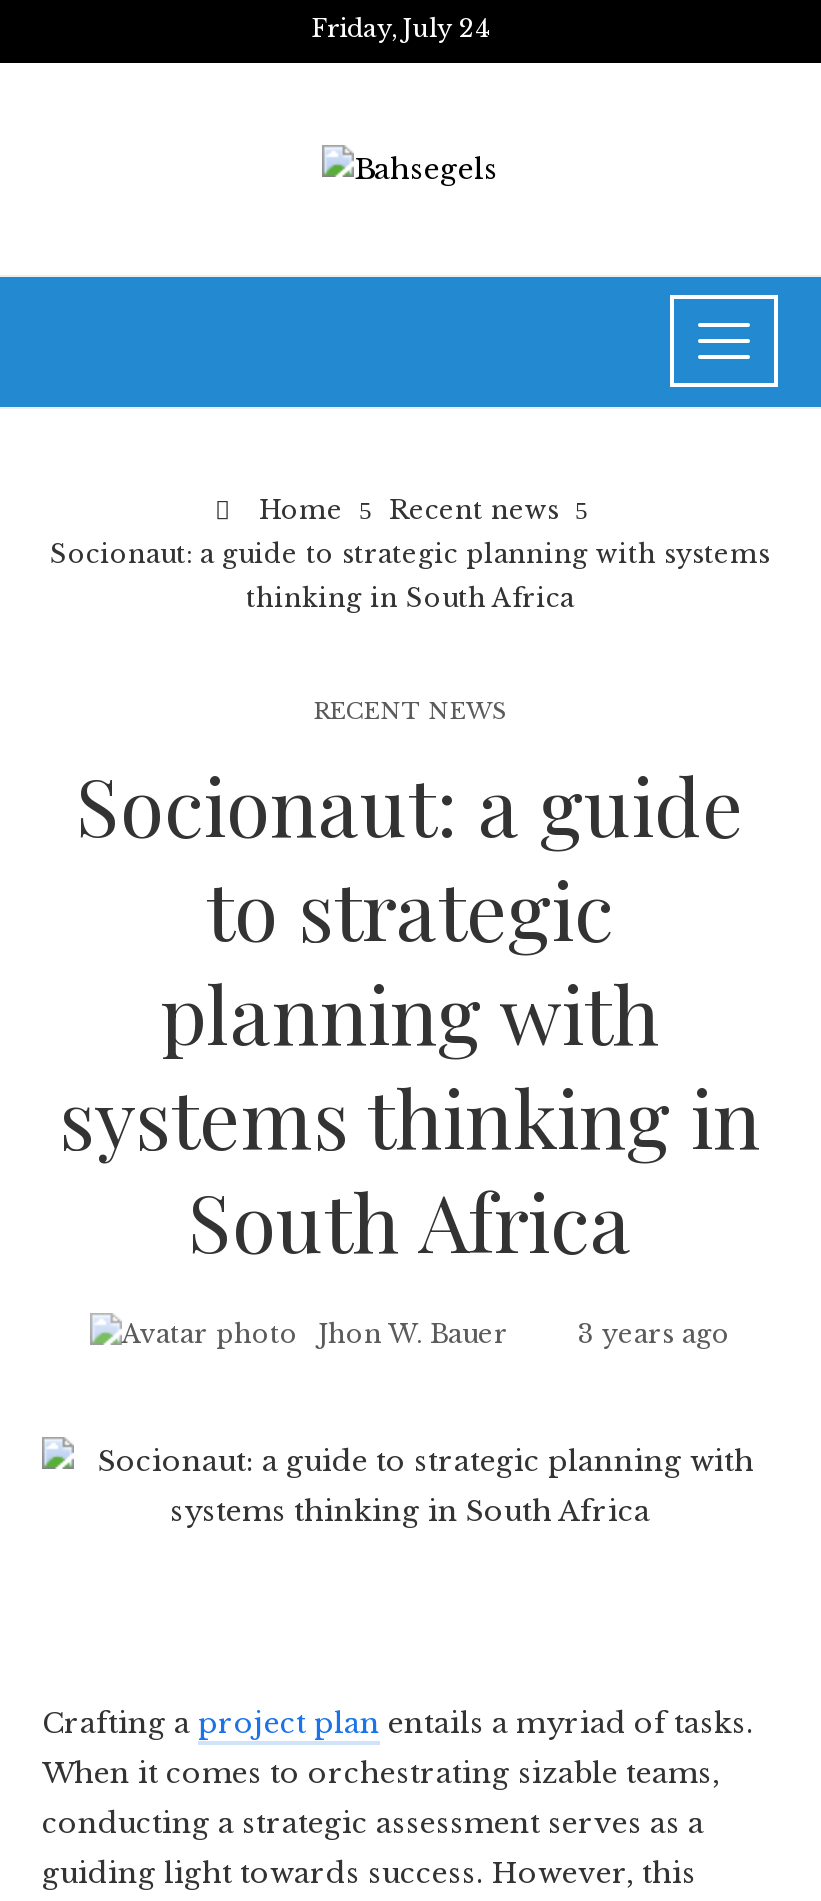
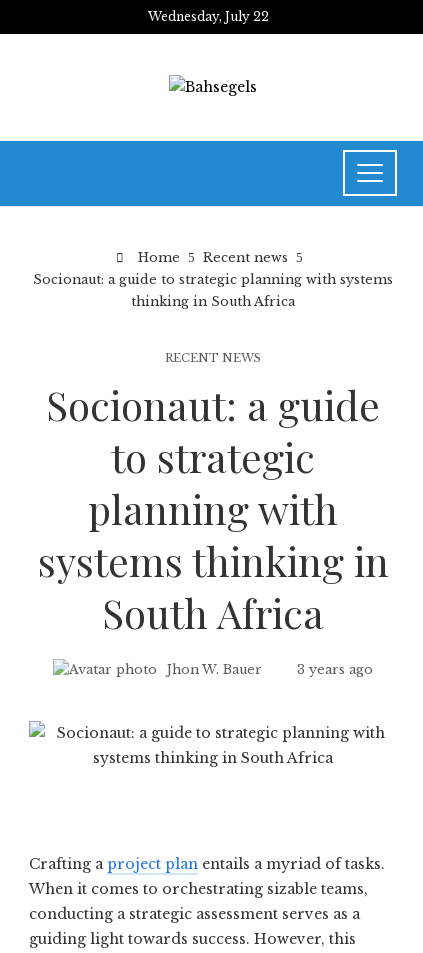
- Friday, July 24
+ Wednesday, July 22
